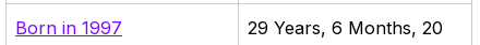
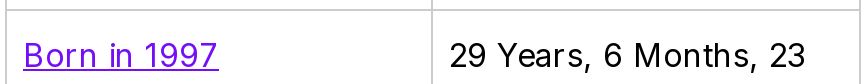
- 29 Years, 6 Months, 20
+ 29 Years, 6 Months, 23
